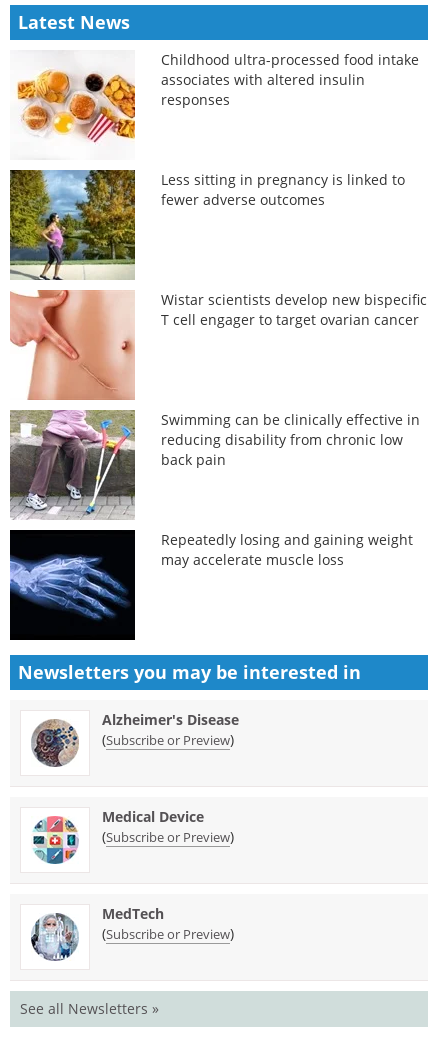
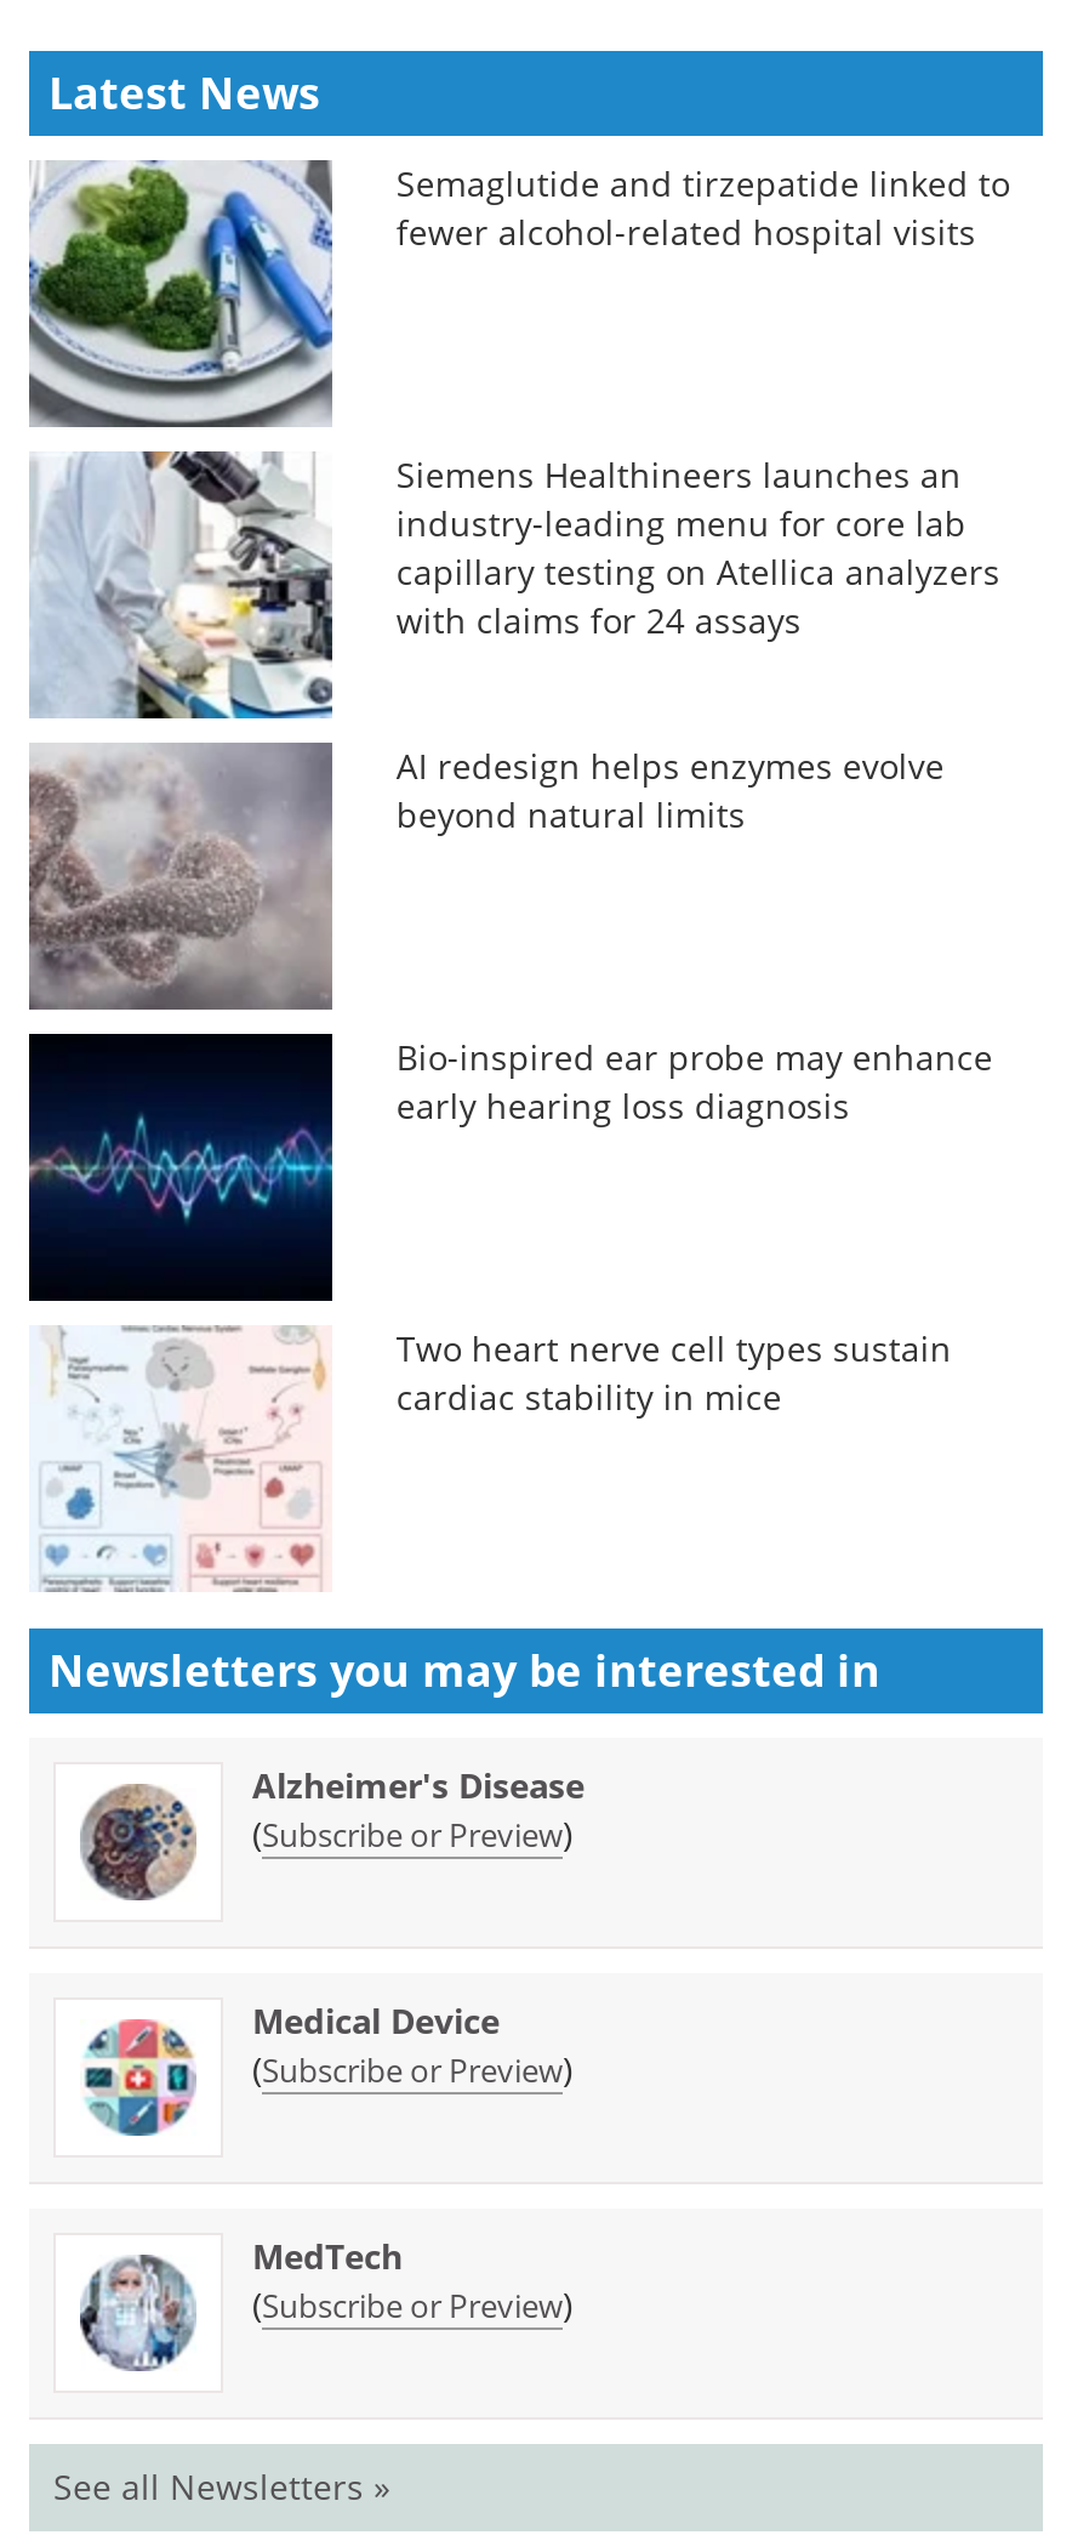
- [image]
- Childhood ultra-processed food intake
- associates with altered insulin
- responses
+ [image]
+ Semaglutide and tirzepatide linked to
+ fewer alcohol-related hospital visits

- [image]
- Less sitting in pregnancy is linked to
- fewer adverse outcomes
+ [image]
+ Siemens Healthineers launches an
+ industry-leading menu for core lab
+ capillary testing on Atellica analyzers
+ with claims for 24 assays

- [image]
- Wistar scientists develop new bispecific
- T cell engager to target ovarian cancer
+ [image]
+ AI redesign helps enzymes evolve
+ beyond natural limits

- [image]
- Swimming can be clinically effective in
- reducing disability from chronic low
- back pain
+ [image]
+ Bio-inspired ear probe may enhance
+ early hearing loss diagnosis

- [image]
- Repeatedly losing and gaining weight
- may accelerate muscle loss
+ [image]
+ Two heart nerve cell types sustain
+ cardiac stability in mice
